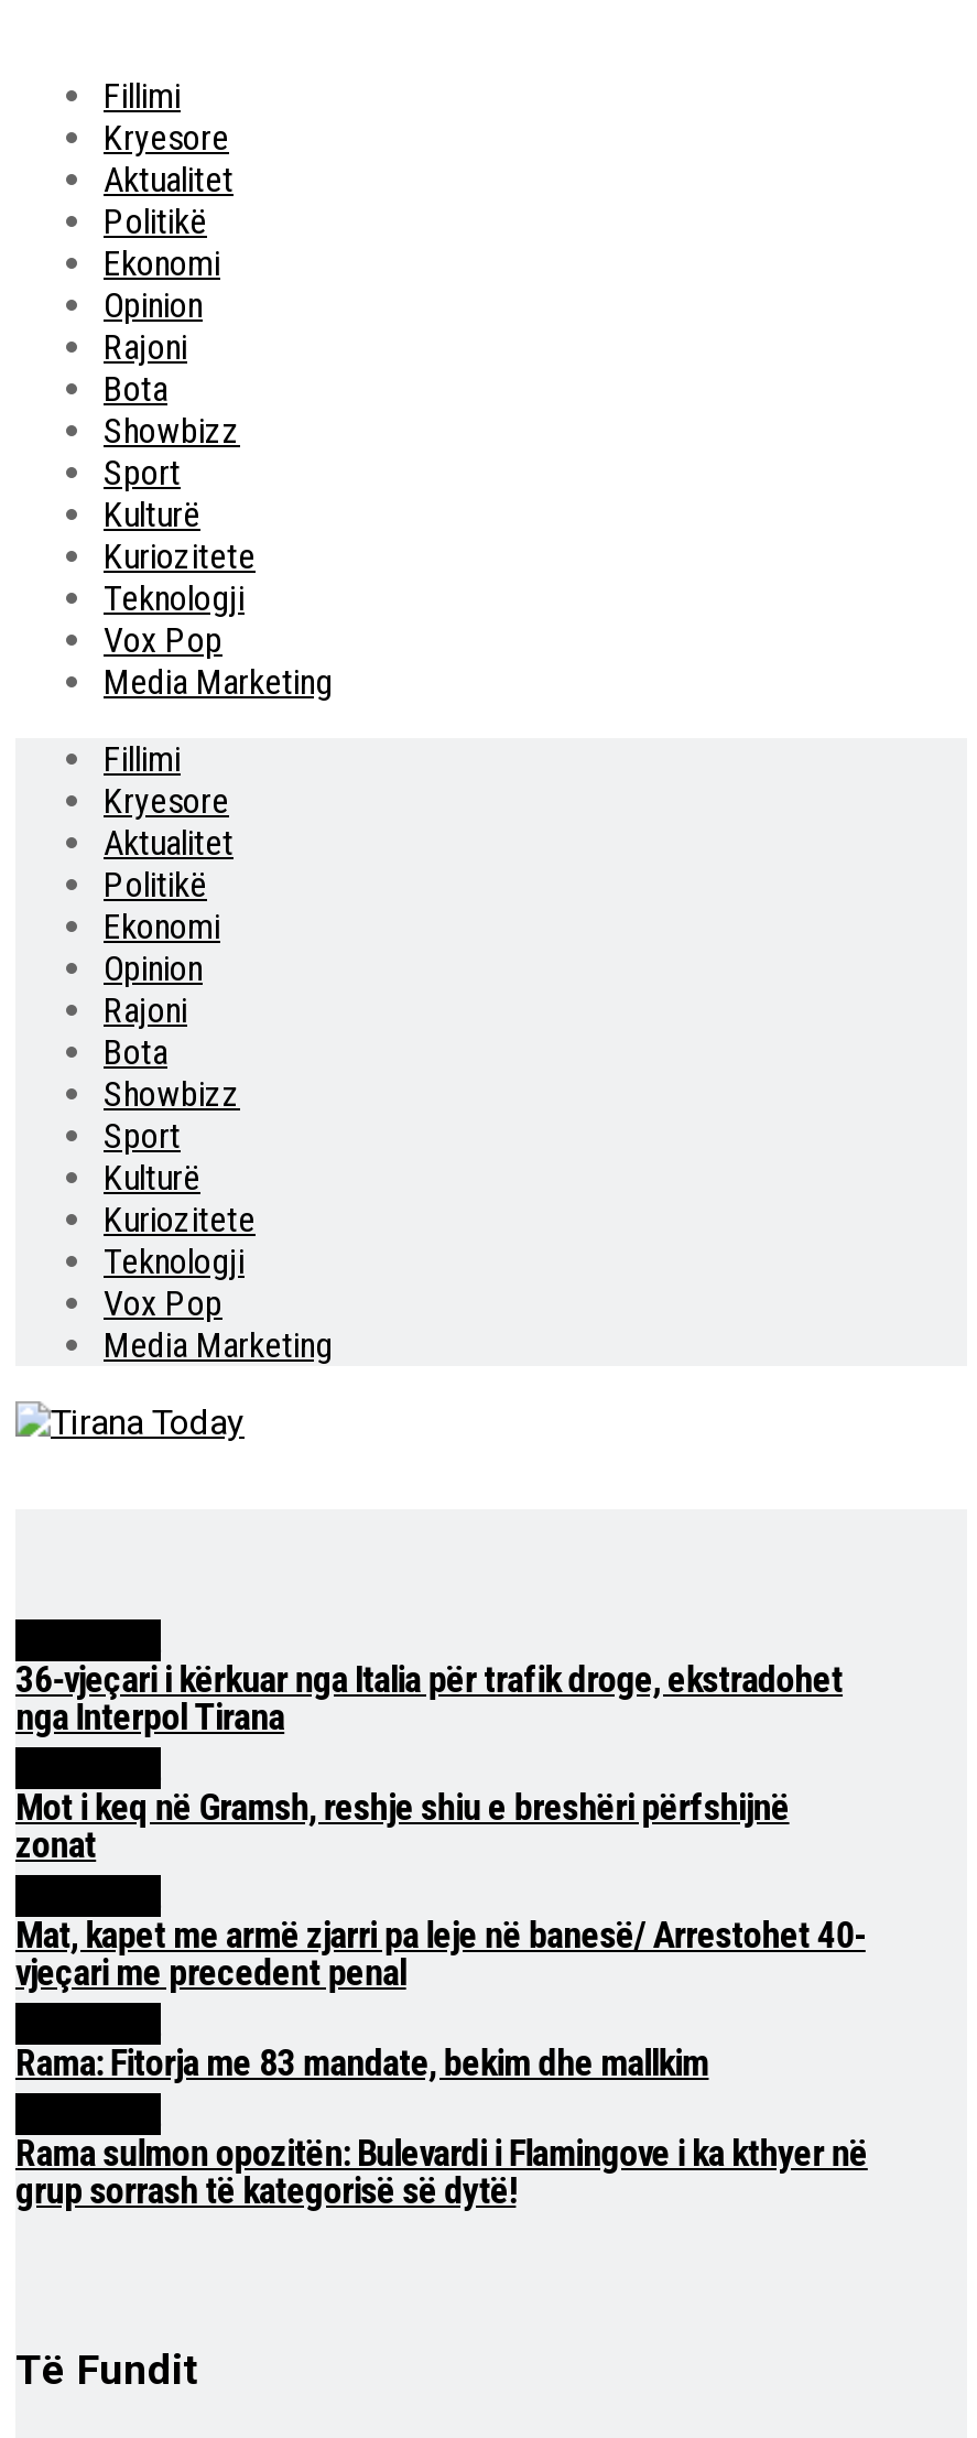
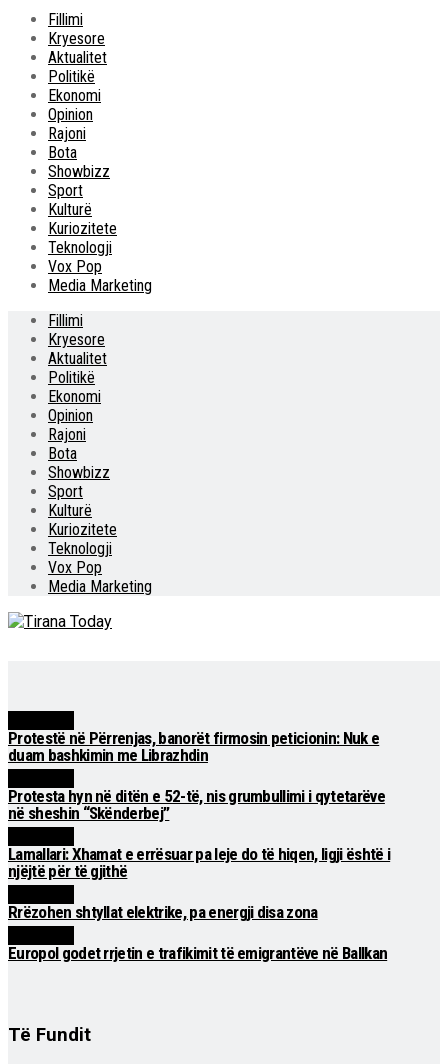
- 36-vjeçari i kërkuar nga Italia për trafik droge, ekstradohet
- nga Interpol Tirana
+ Protestë në Përrenjas, banorët firmosin peticionin: Nuk e
+ duam bashkimin me Librazhdin

- Mot i keq në Gramsh, reshje shiu e breshëri përfshijnë
- zonat
+ Protesta hyn në ditën e 52-të, nis grumbullimi i qytetarëve
+ në sheshin “Skënderbej”

- Mat, kapet me armë zjarri pa leje në banesë/ Arrestohet 40-
- vjeçari me precedent penal
+ Lamallari: Xhamat e errësuar pa leje do të hiqen, ligji është i
+ njëjtë për të gjithë

- Rama: Fitorja me 83 mandate, bekim dhe mallkim
+ Rrëzohen shtyllat elektrike, pa energji disa zona

- Rama sulmon opozitën: Bulevardi i Flamingove i ka kthyer në
- grup sorrash të kategorisë së dytë!
+ Europol godet rrjetin e trafikimit të emigrantëve në Ballkan
